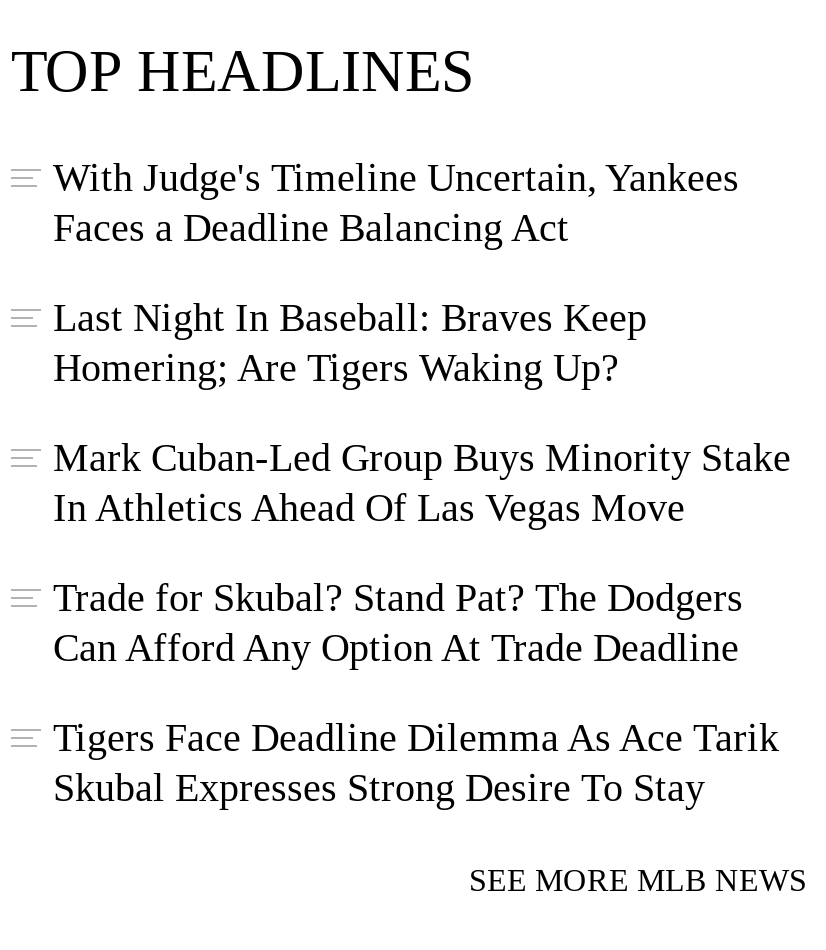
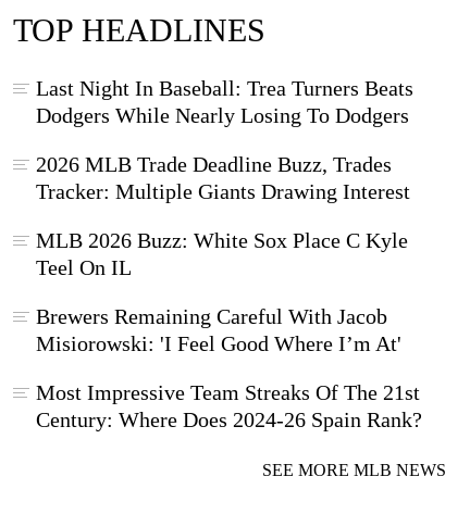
- With Judge's Timeline Uncertain, Yankees
- Faces a Deadline Balancing Act
+ Last Night In Baseball: Trea Turners Beats
+ Dodgers While Nearly Losing To Dodgers

- Last Night In Baseball: Braves Keep
- Homering; Are Tigers Waking Up?
+ 2026 MLB Trade Deadline Buzz, Trades
+ Tracker: Multiple Giants Drawing Interest

- Mark Cuban-Led Group Buys Minority Stake
- In Athletics Ahead Of Las Vegas Move
+ MLB 2026 Buzz: White Sox Place C Kyle
+ Teel On IL

- Trade for Skubal? Stand Pat? The Dodgers
- Can Afford Any Option At Trade Deadline
+ Brewers Remaining Careful With Jacob
+ Misiorowski: 'I Feel Good Where I’m At'

- Tigers Face Deadline Dilemma As Ace Tarik
- Skubal Expresses Strong Desire To Stay
+ Most Impressive Team Streaks Of The 21st
+ Century: Where Does 2024-26 Spain Rank?
